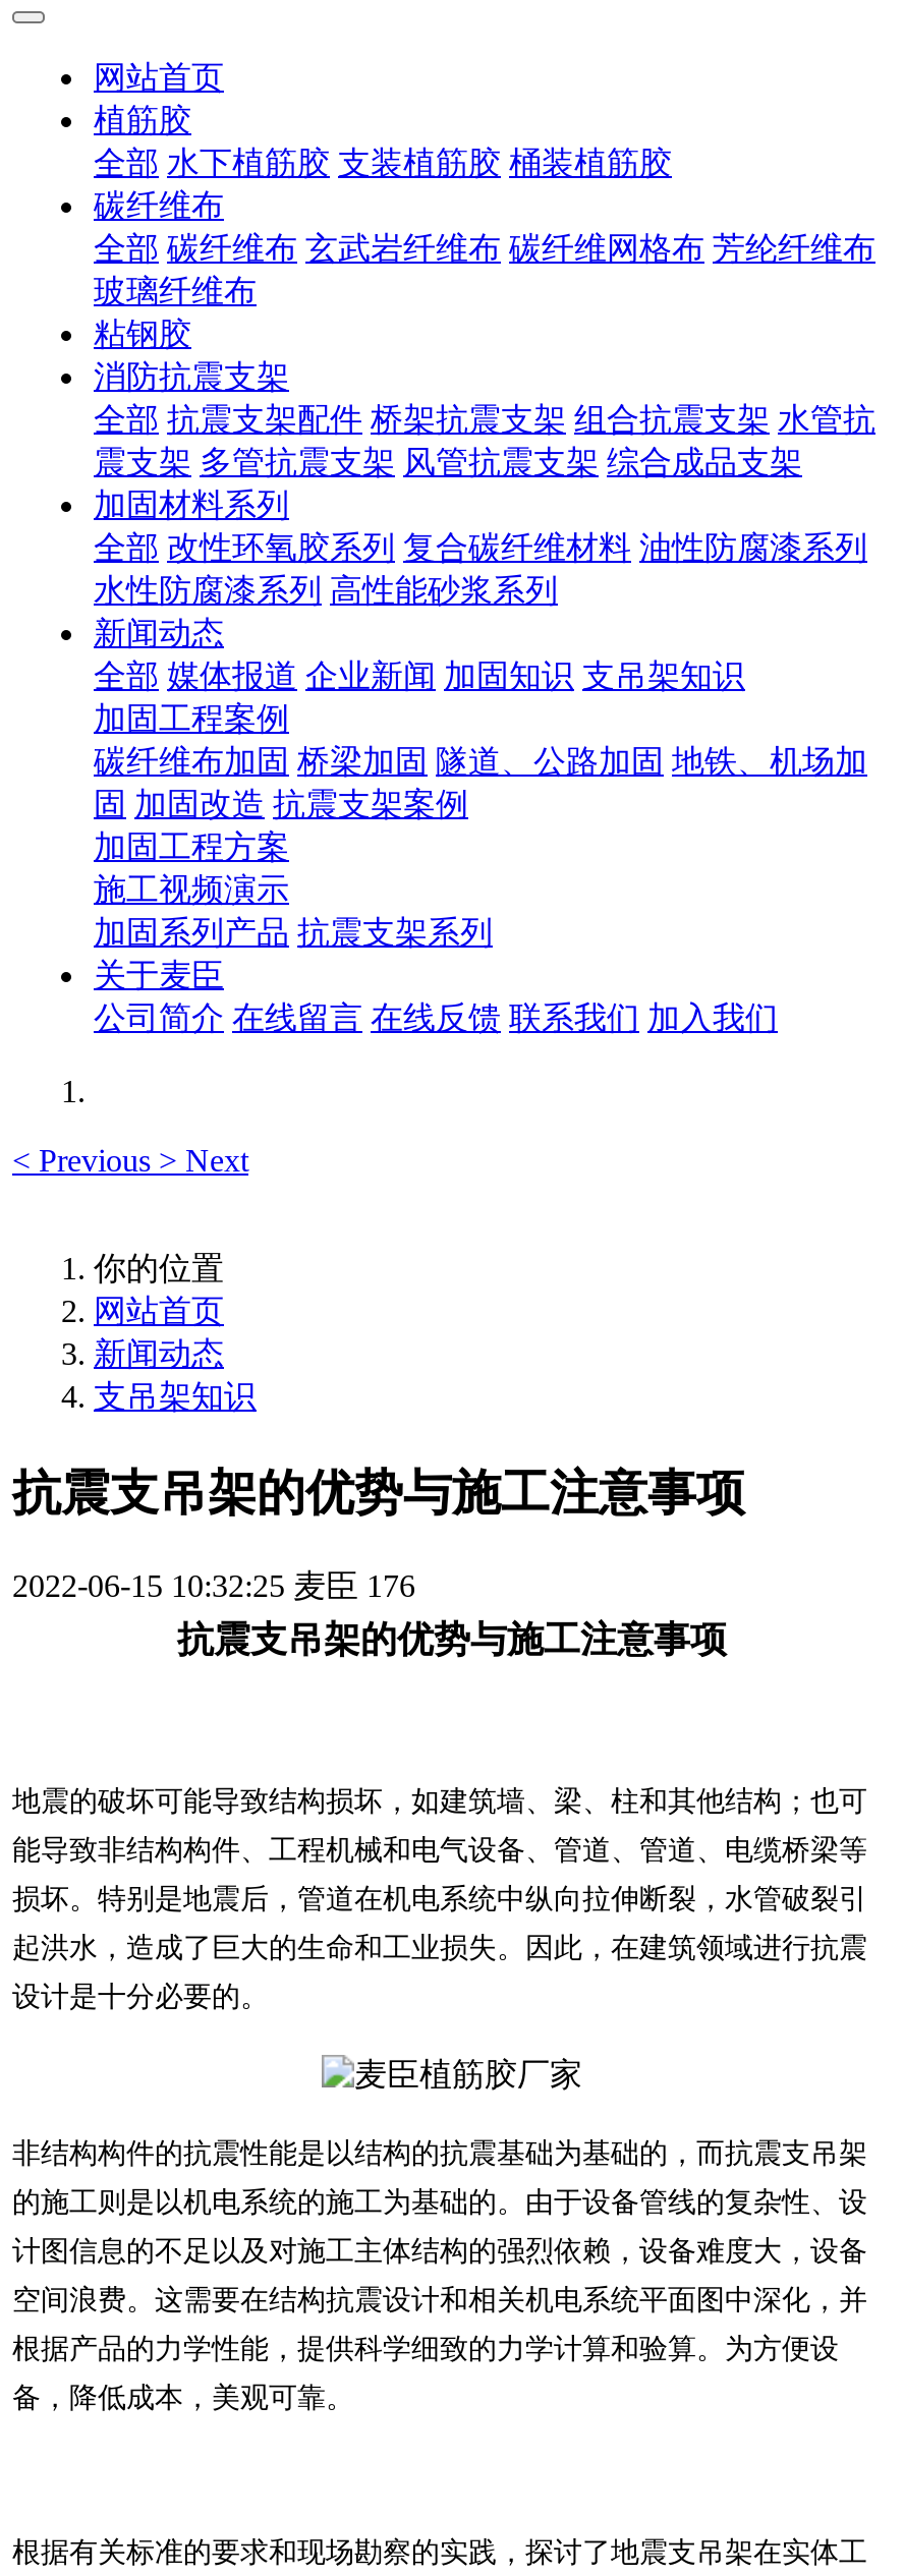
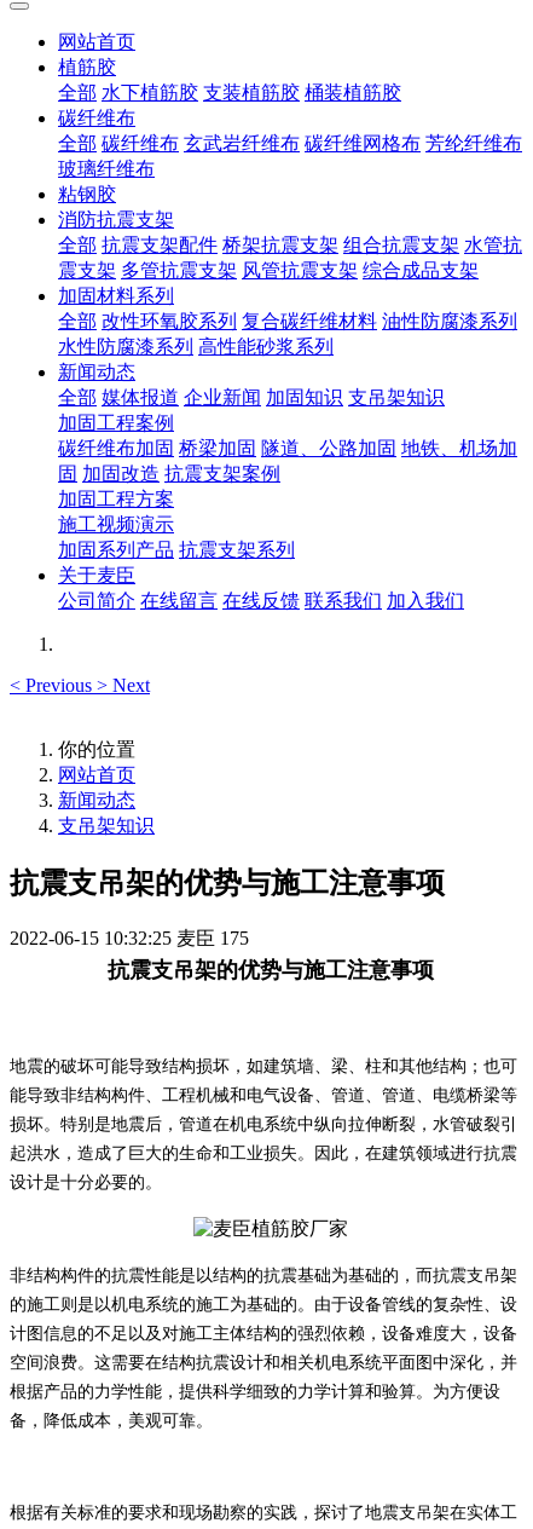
- 2022-06-15 10:32:25 麦臣 176
+ 2022-06-15 10:32:25 麦臣 175
